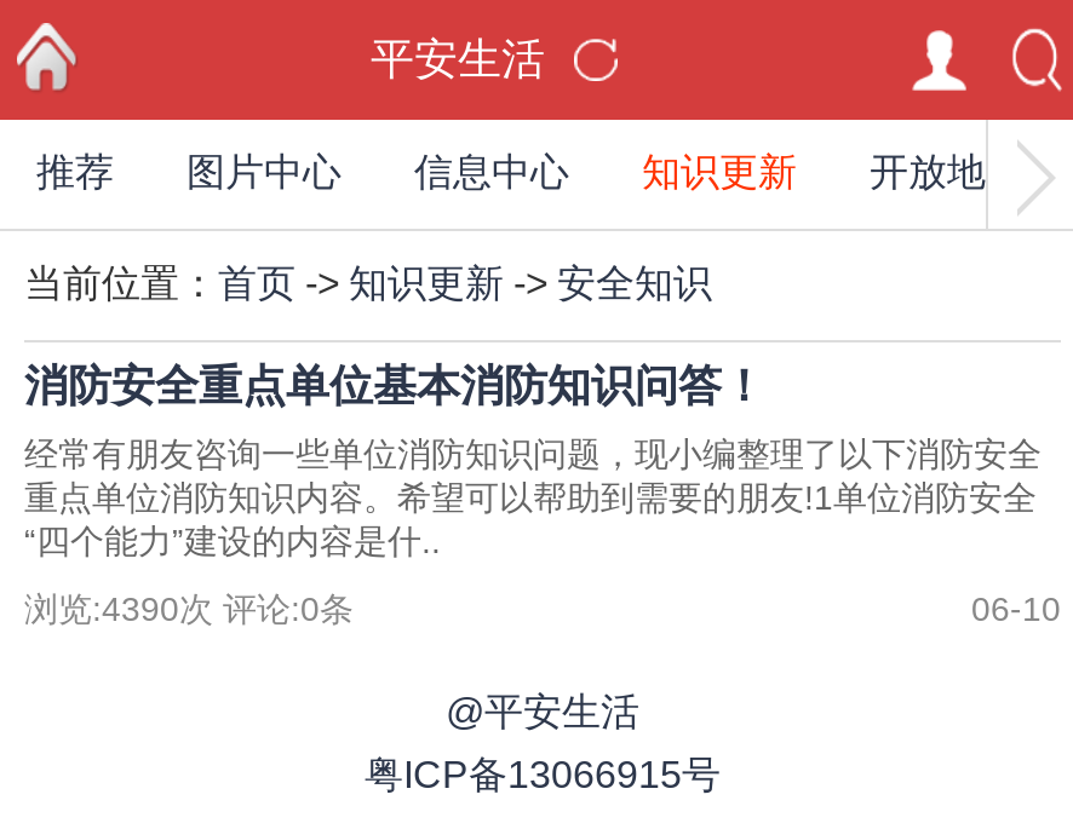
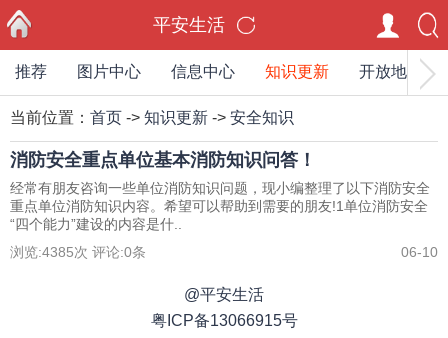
- 浏览:4390次 评论:0条
+ 浏览:4385次 评论:0条
